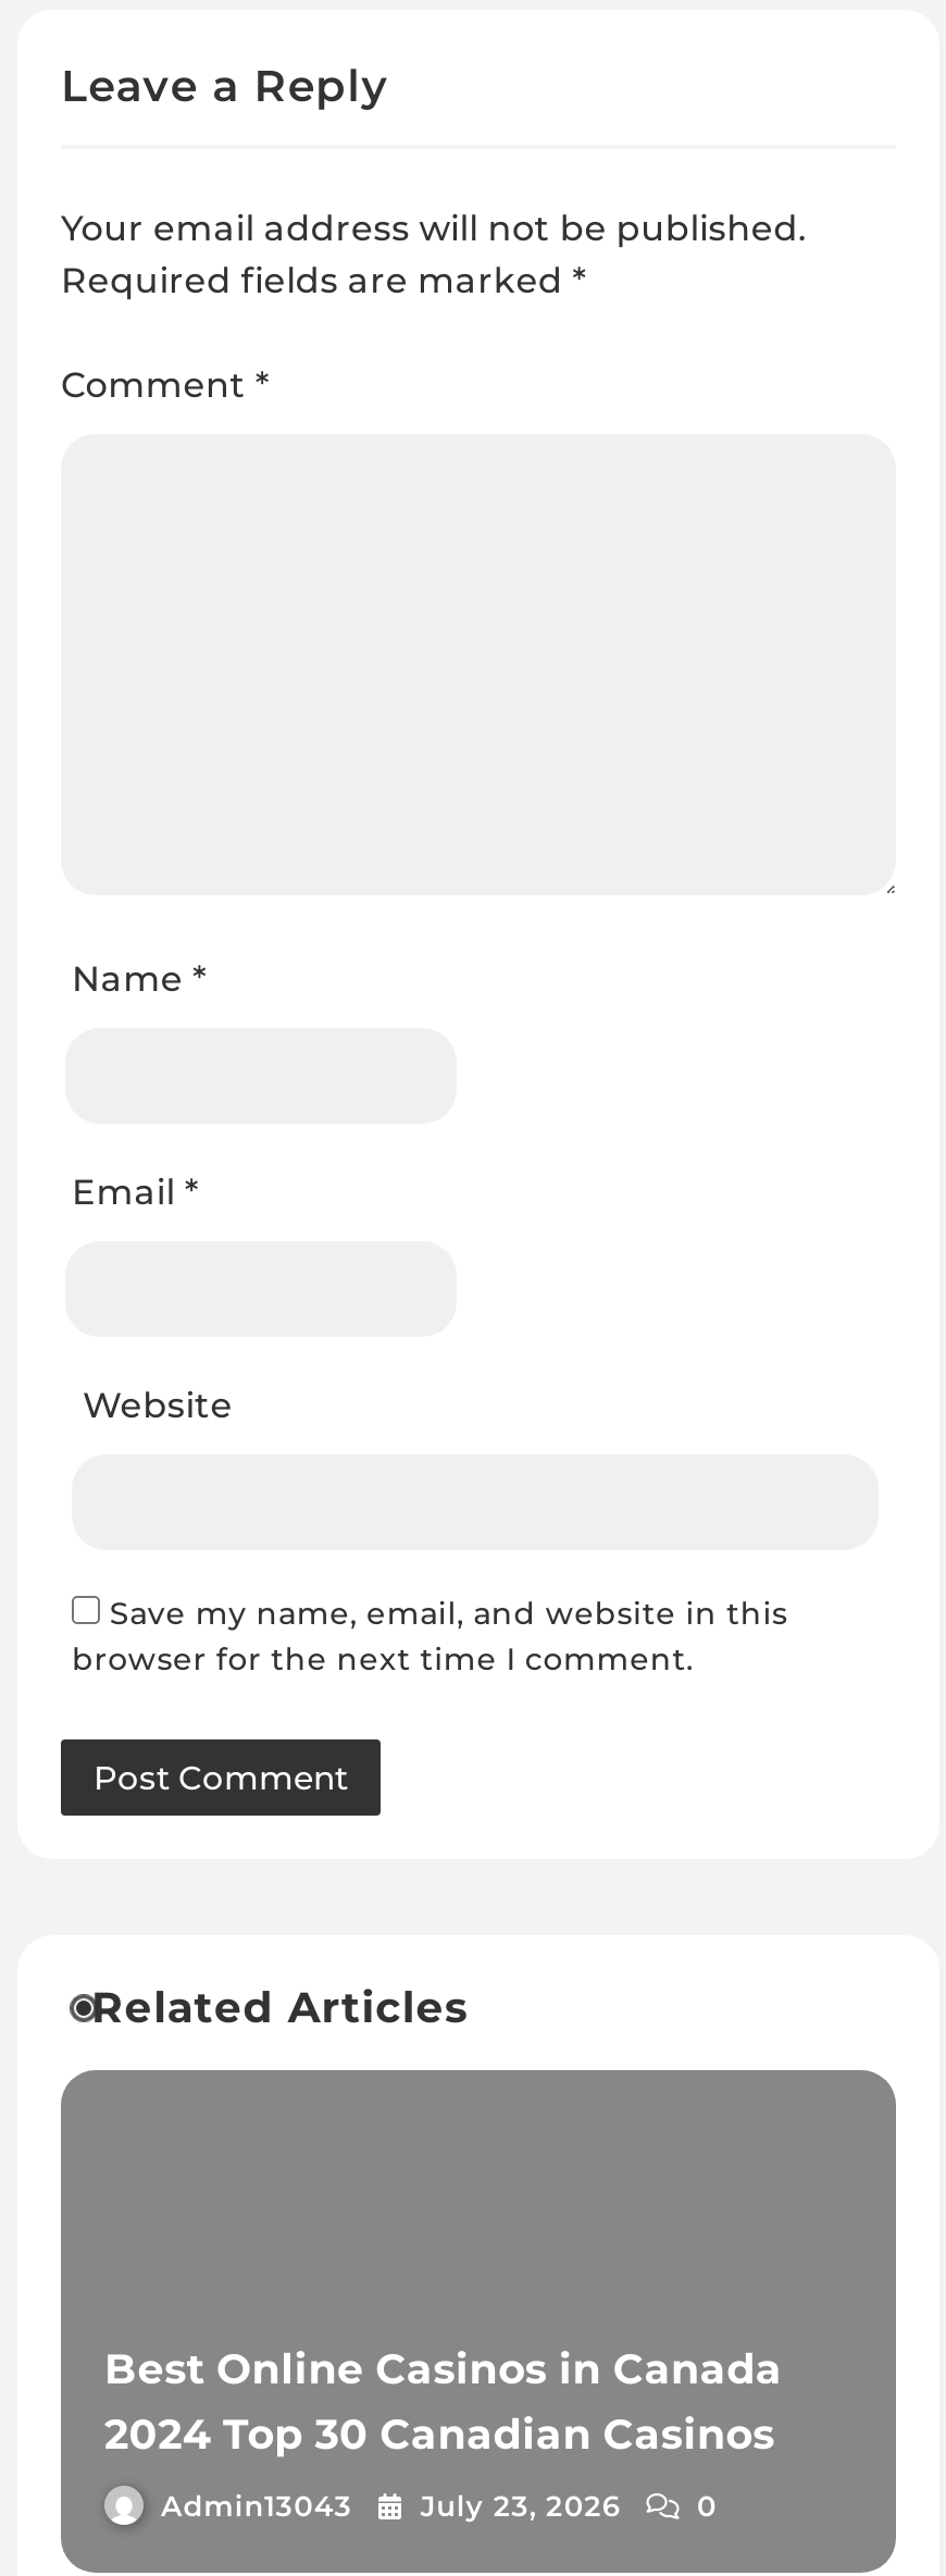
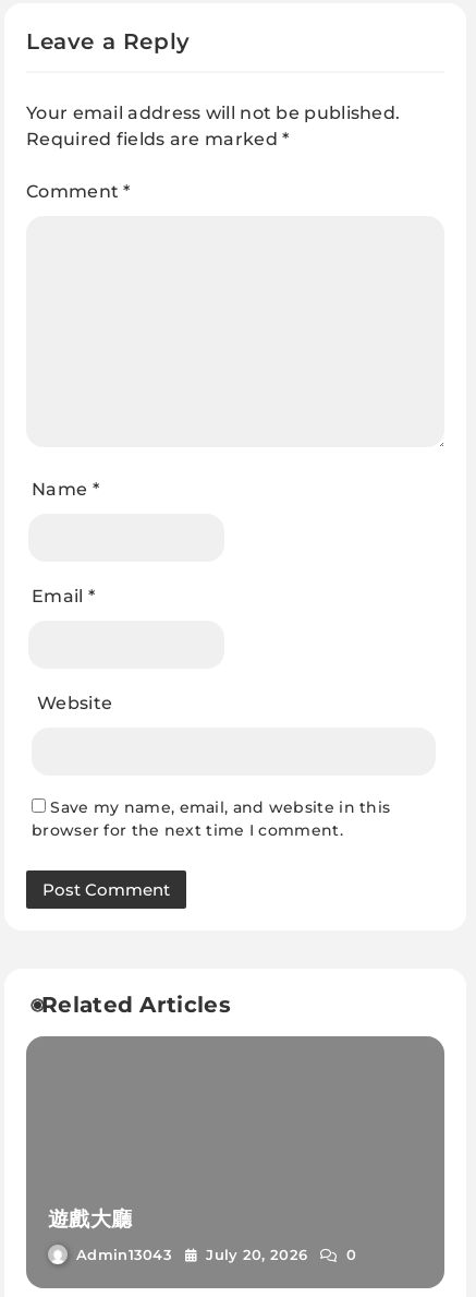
- Best Online Casinos in Canada
- 2024 Top 30 Canadian Casinos
+ 遊戲大廳

- Admin13043 July 23, 2026
+ Admin13043 July 20, 2026
